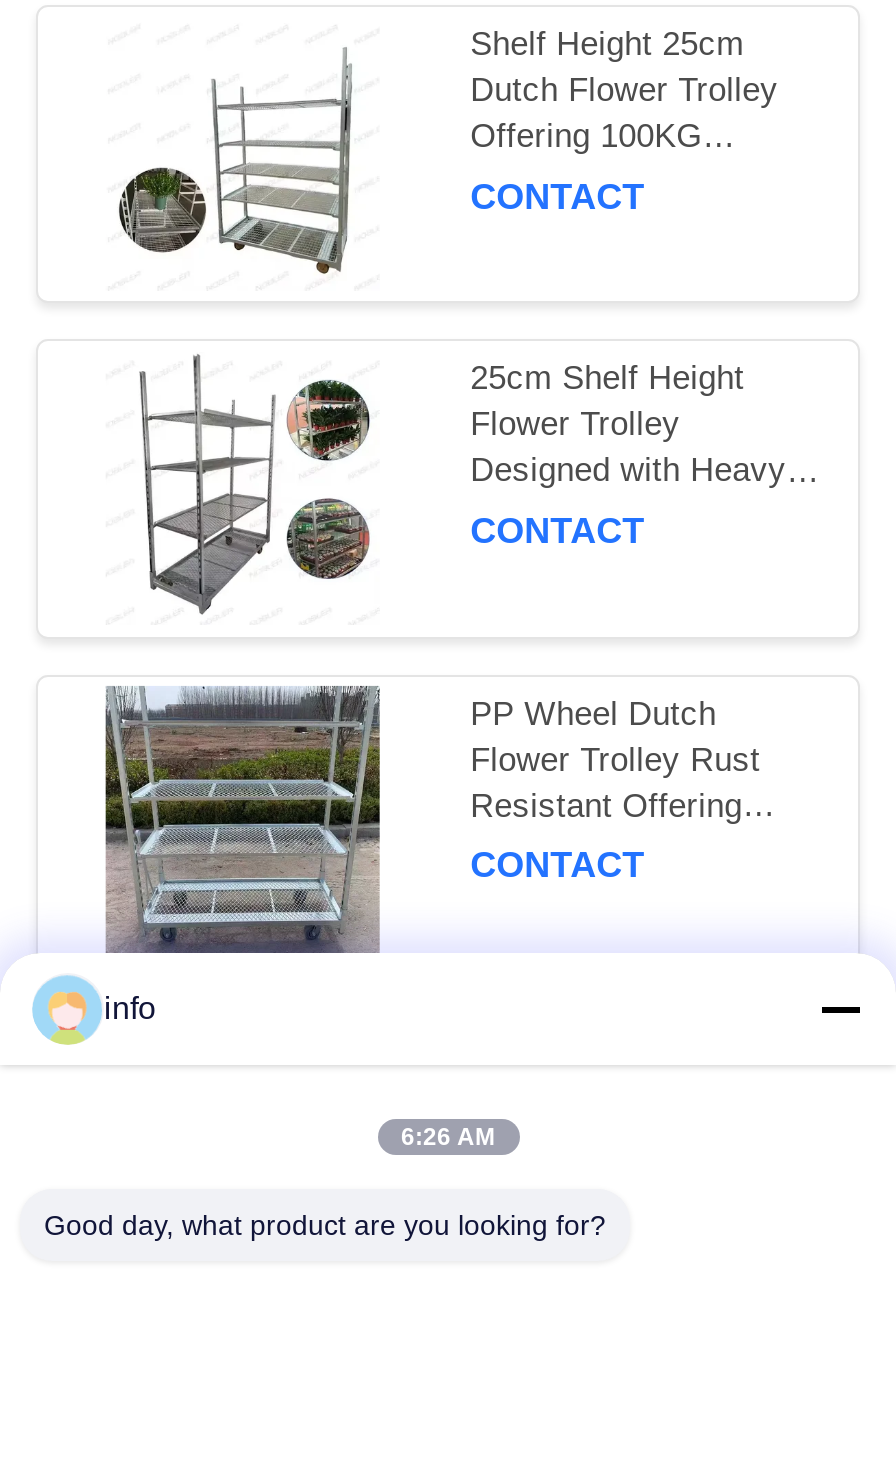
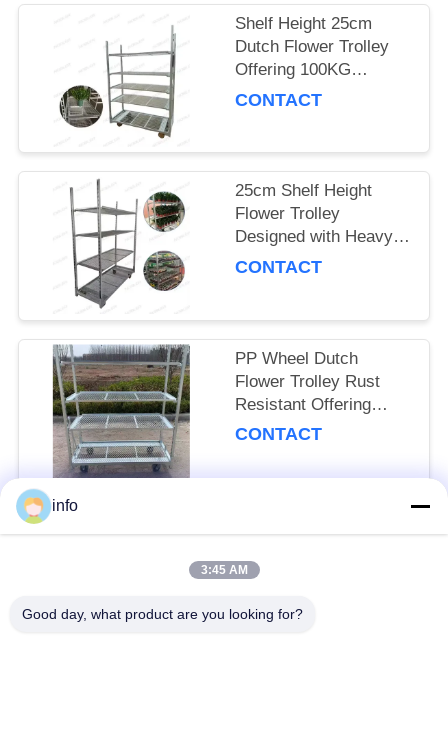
- 6:26 AM
+ 3:45 AM
